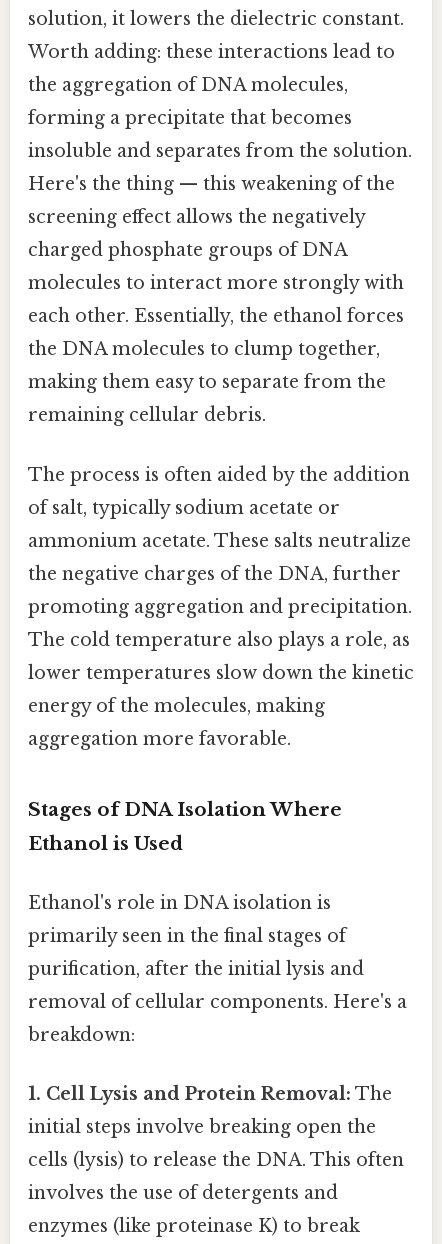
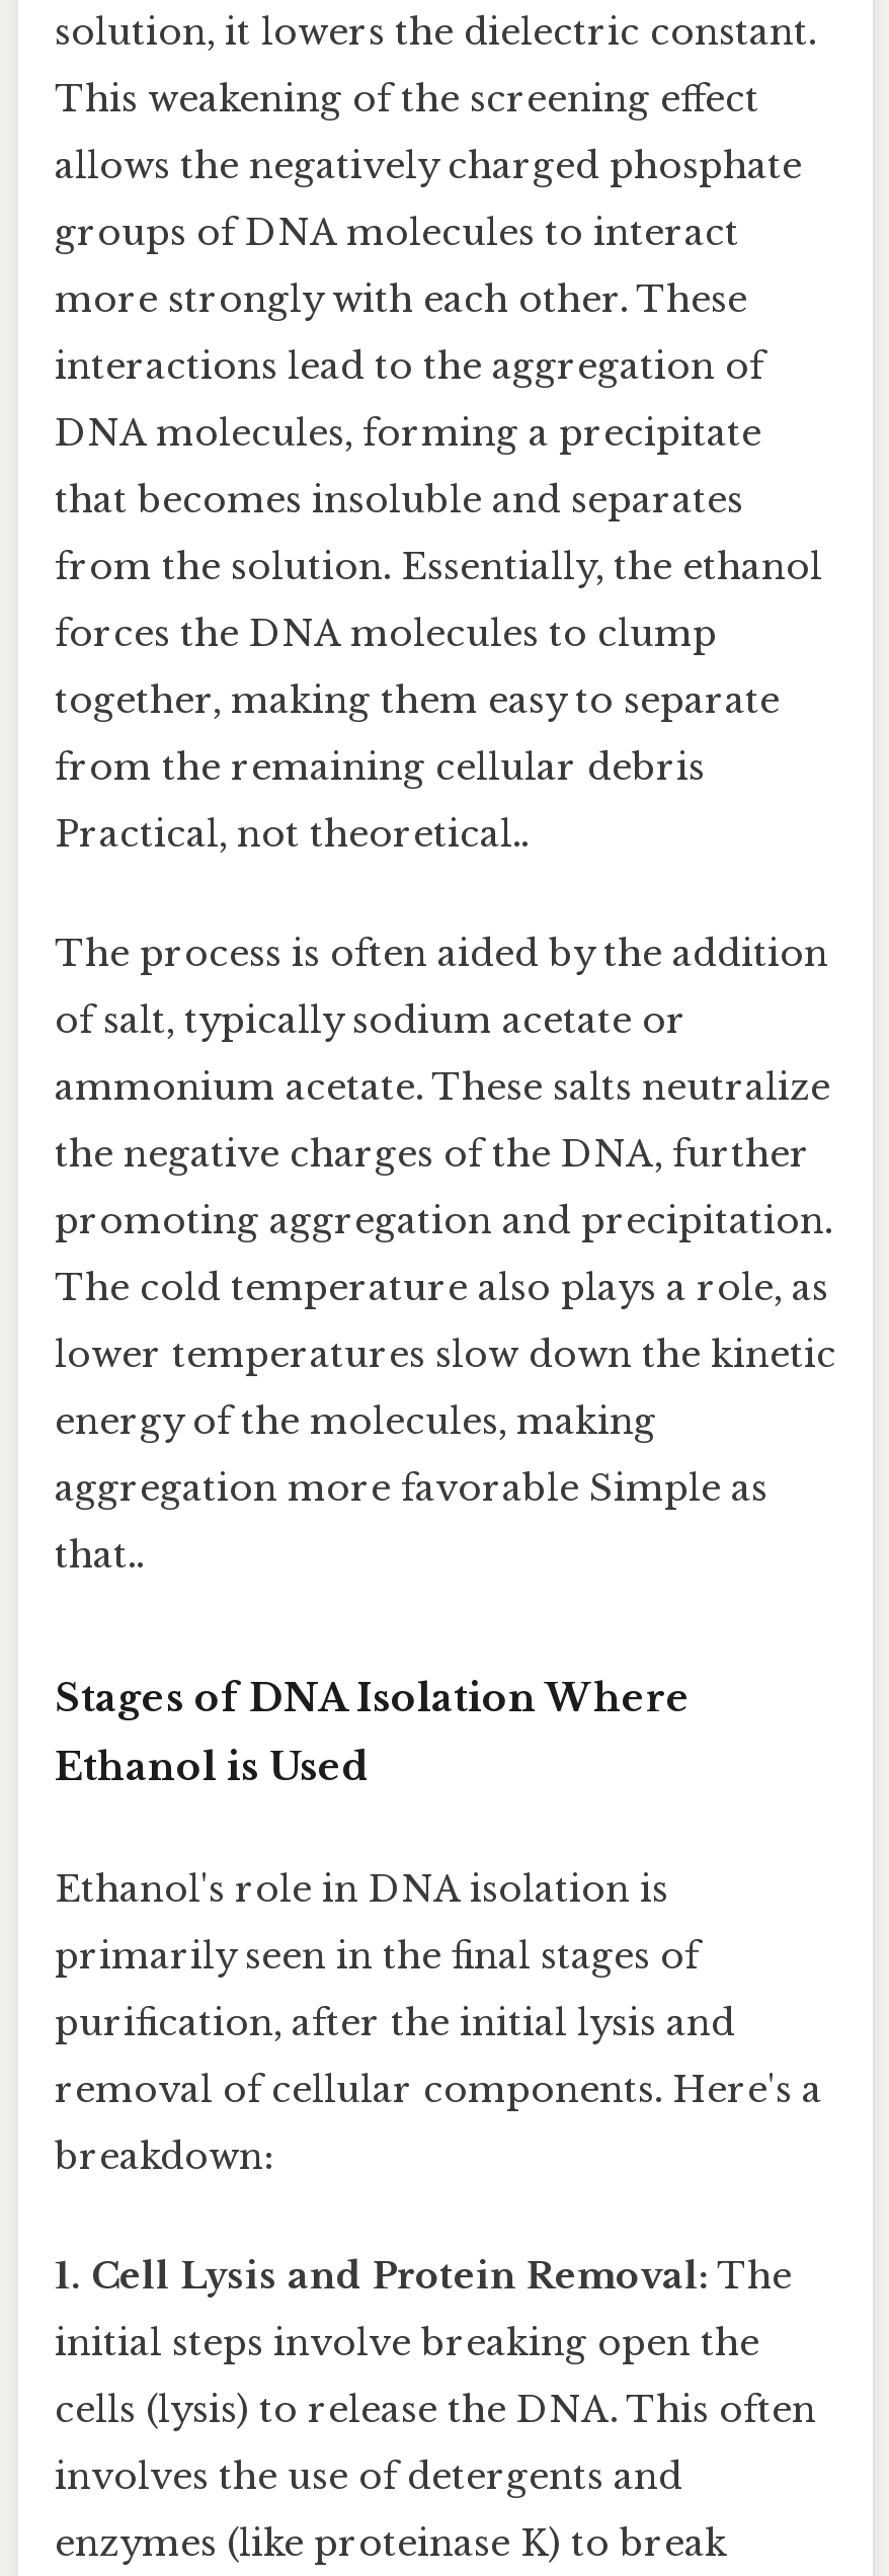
- Worth adding: these interactions lead to
+ This weakening of the screening effect

- the aggregation of DNA molecules,
+ allows the negatively charged phosphate

- forming a precipitate that becomes
+ groups of DNA molecules to interact

- insoluble and separates from the solution.
+ more strongly with each other. These

- Here's the thing — this weakening of the
+ interactions lead to the aggregation of

- screening effect allows the negatively
+ DNA molecules, forming a precipitate

- charged phosphate groups of DNA
+ that becomes insoluble and separates

- molecules to interact more strongly with
+ from the solution. Essentially, the ethanol

- each other. Essentially, the ethanol forces
+ forces the DNA molecules to clump

- the DNA molecules to clump together,
+ together, making them easy to separate

- making them easy to separate from the
+ from the remaining cellular debris

- remaining cellular debris.
+ Practical, not theoretical..

- aggregation more favorable.
+ aggregation more favorable Simple as
+ that..
